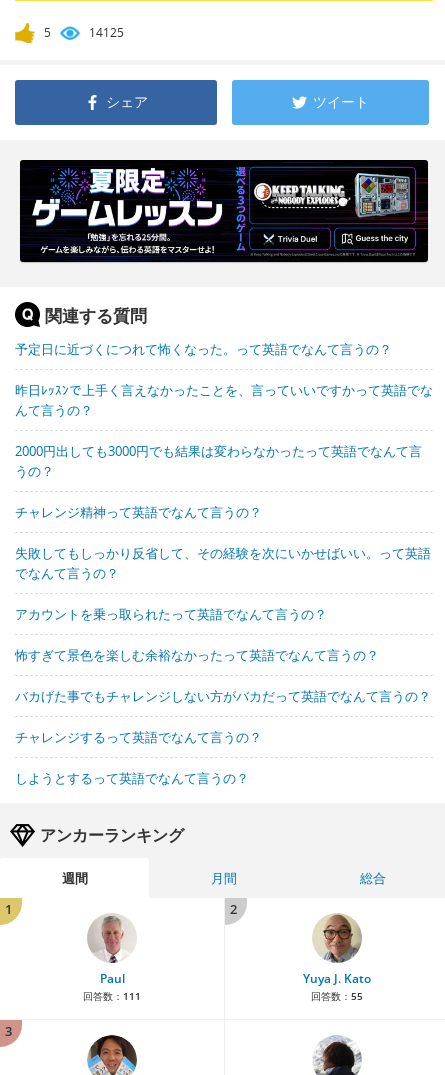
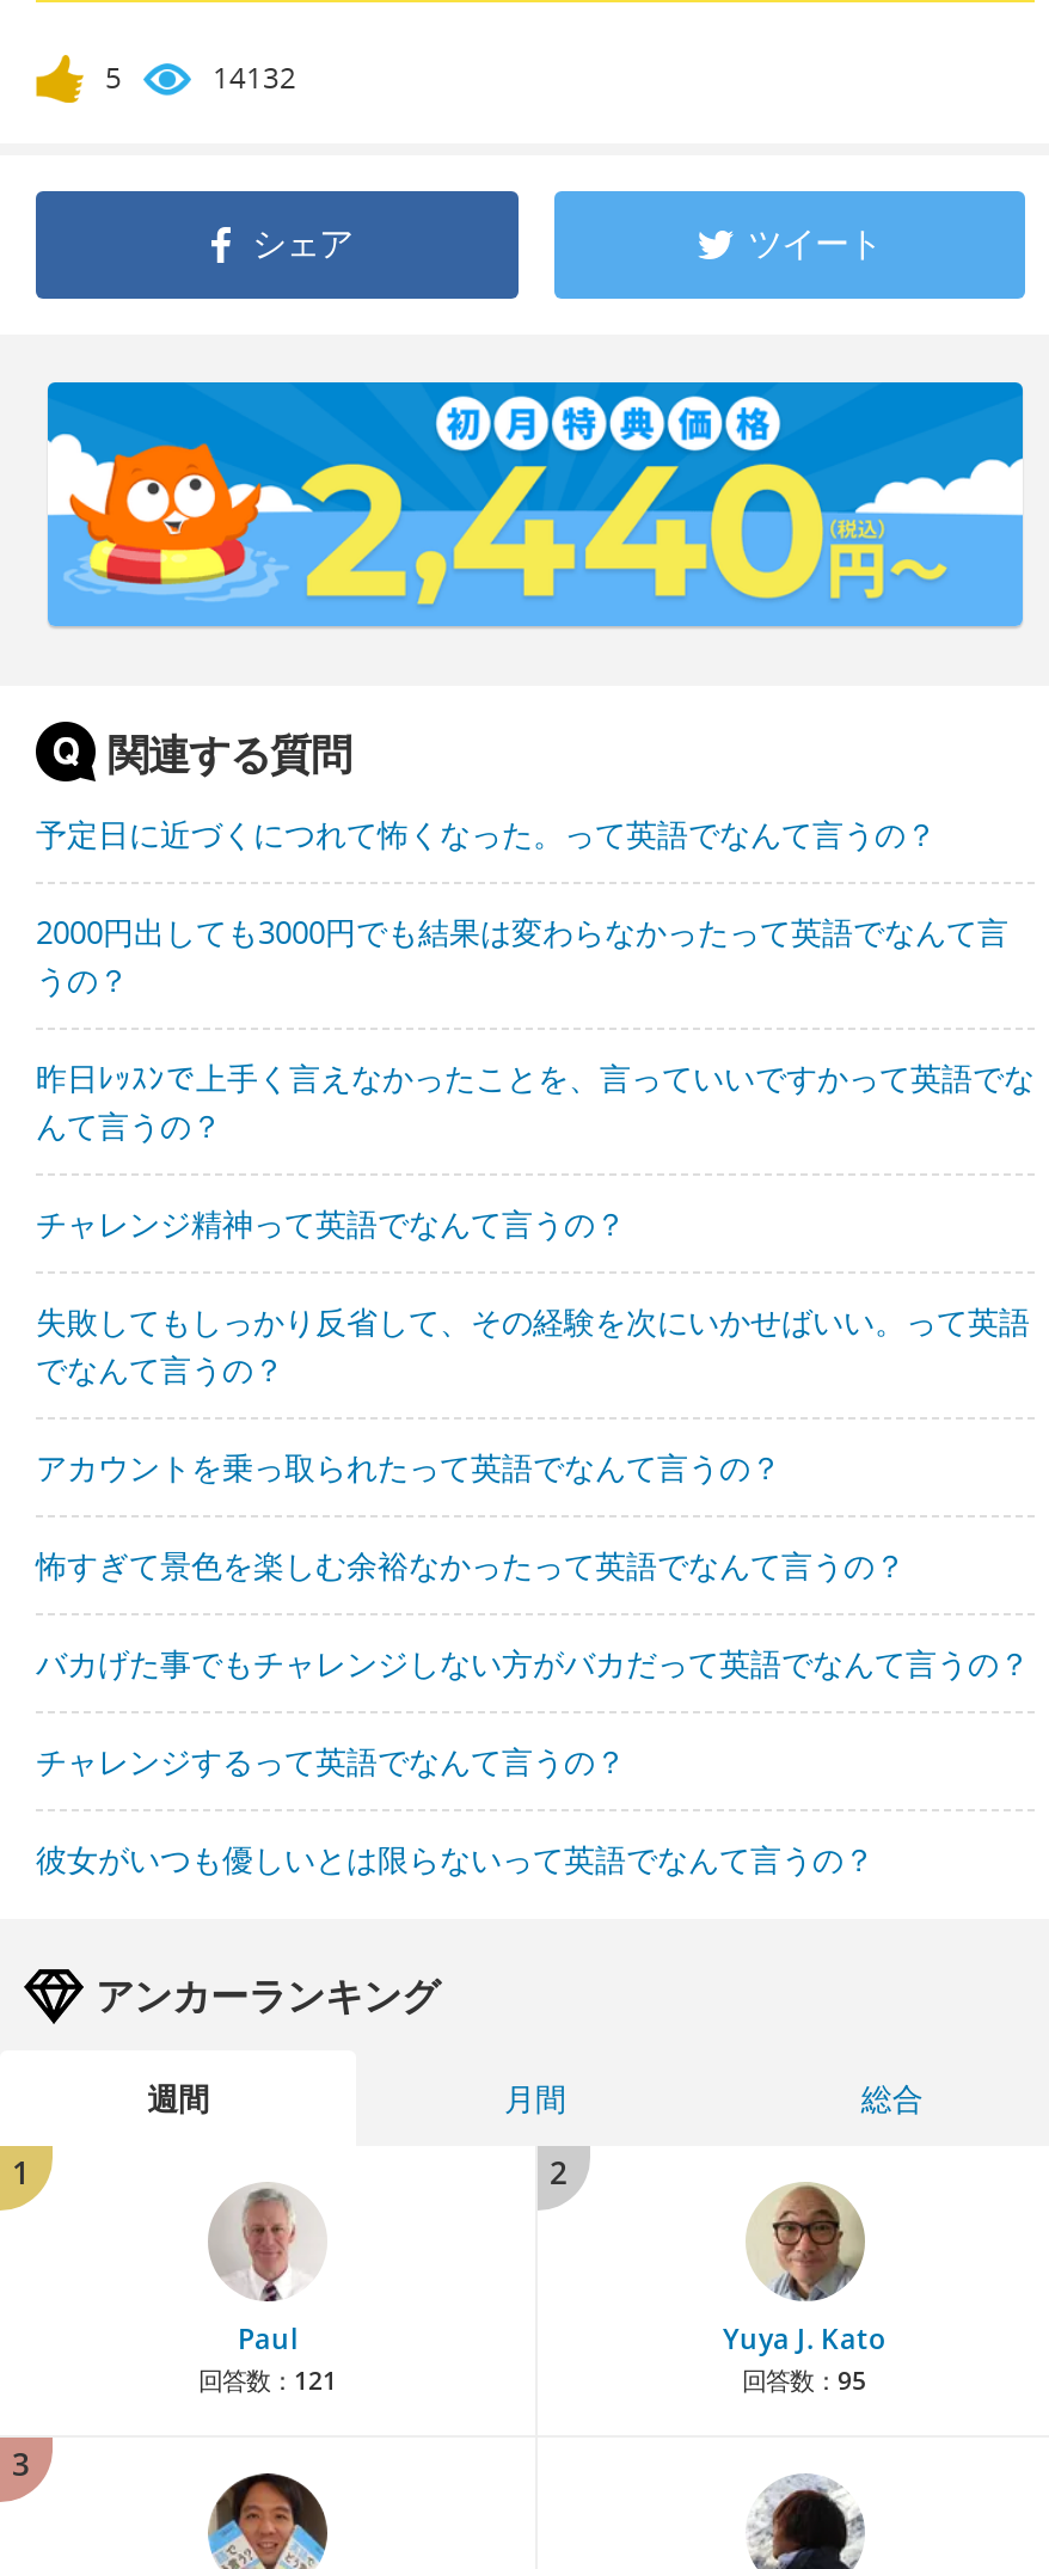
- 14125
+ 14132

- [image]
+ [image]

moved down: 昨日ﾚｯｽﾝで上手く言えなかったことを、言っていいですかって英語でな | んて言うの？

moved up: 2000円出しても3000円でも結果は変わらなかったって英語でなんて言 | うの？

- しようとするって英語でなんて言うの？
+ 彼女がいつも優しいとは限らないって英語でなんて言うの？

- 回答数：111
+ 回答数：121

- 回答数：55
+ 回答数：95
